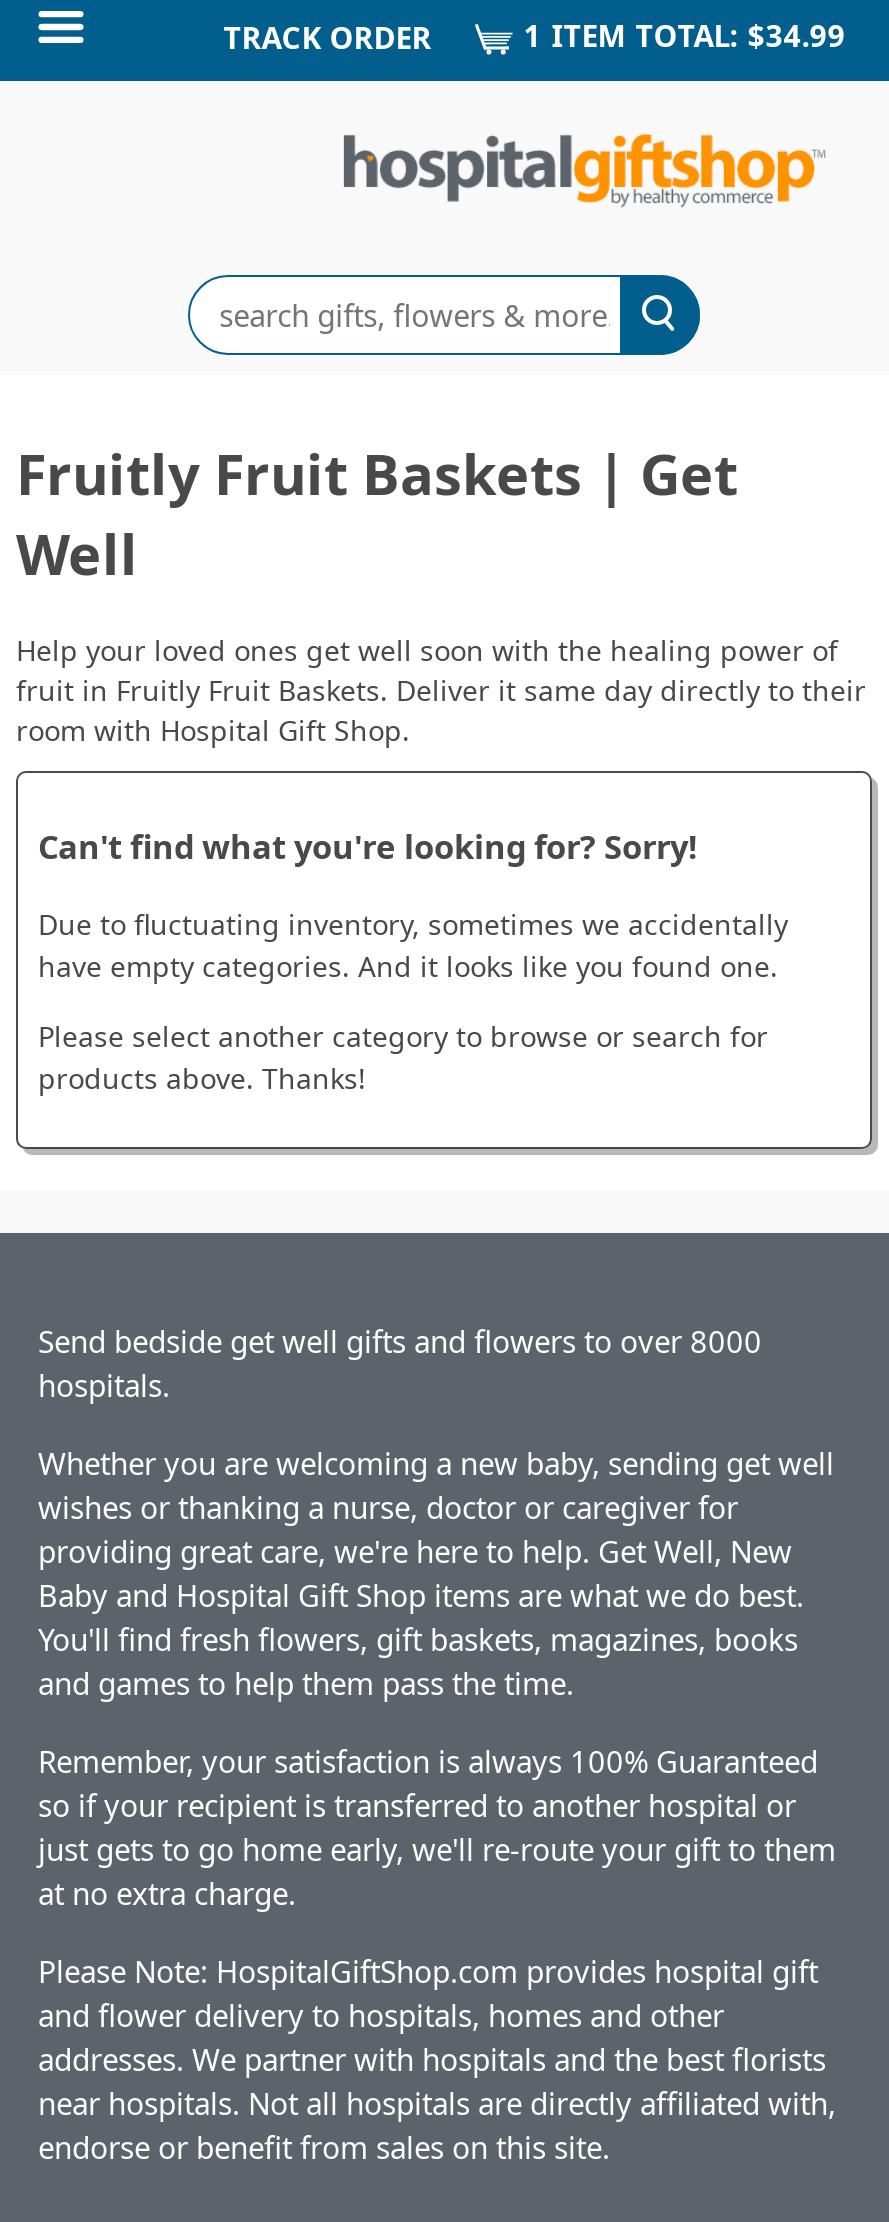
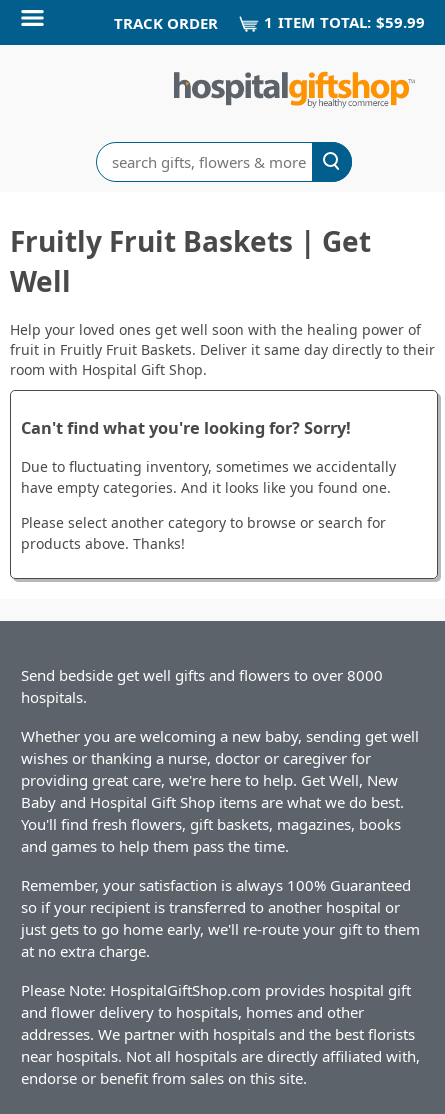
- 1 ITEM TOTAL: $34.99
+ 1 ITEM TOTAL: $59.99
